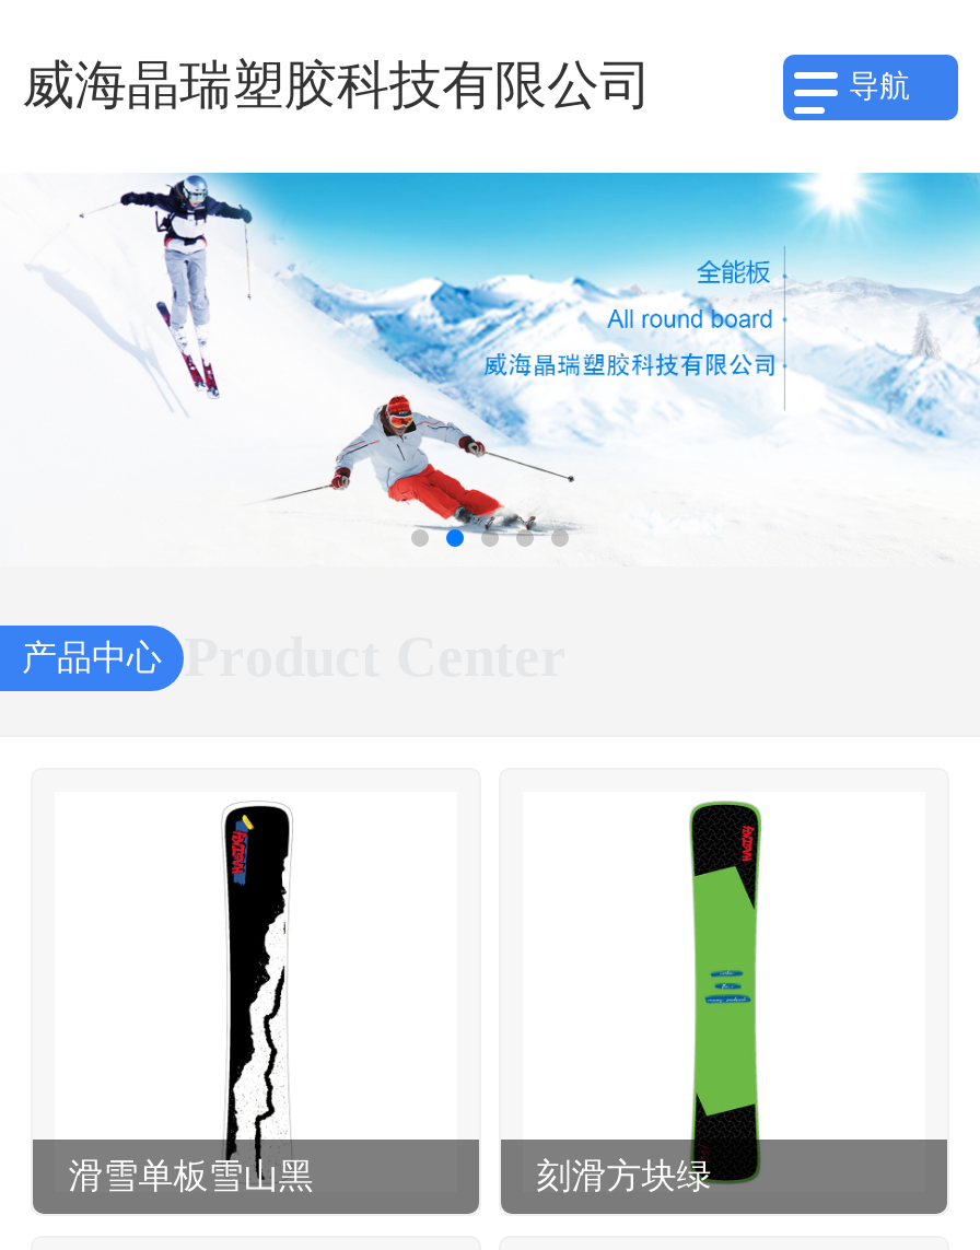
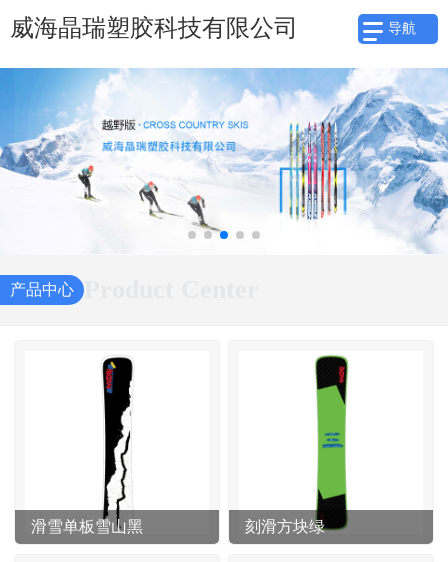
- [image]
+ [image]
